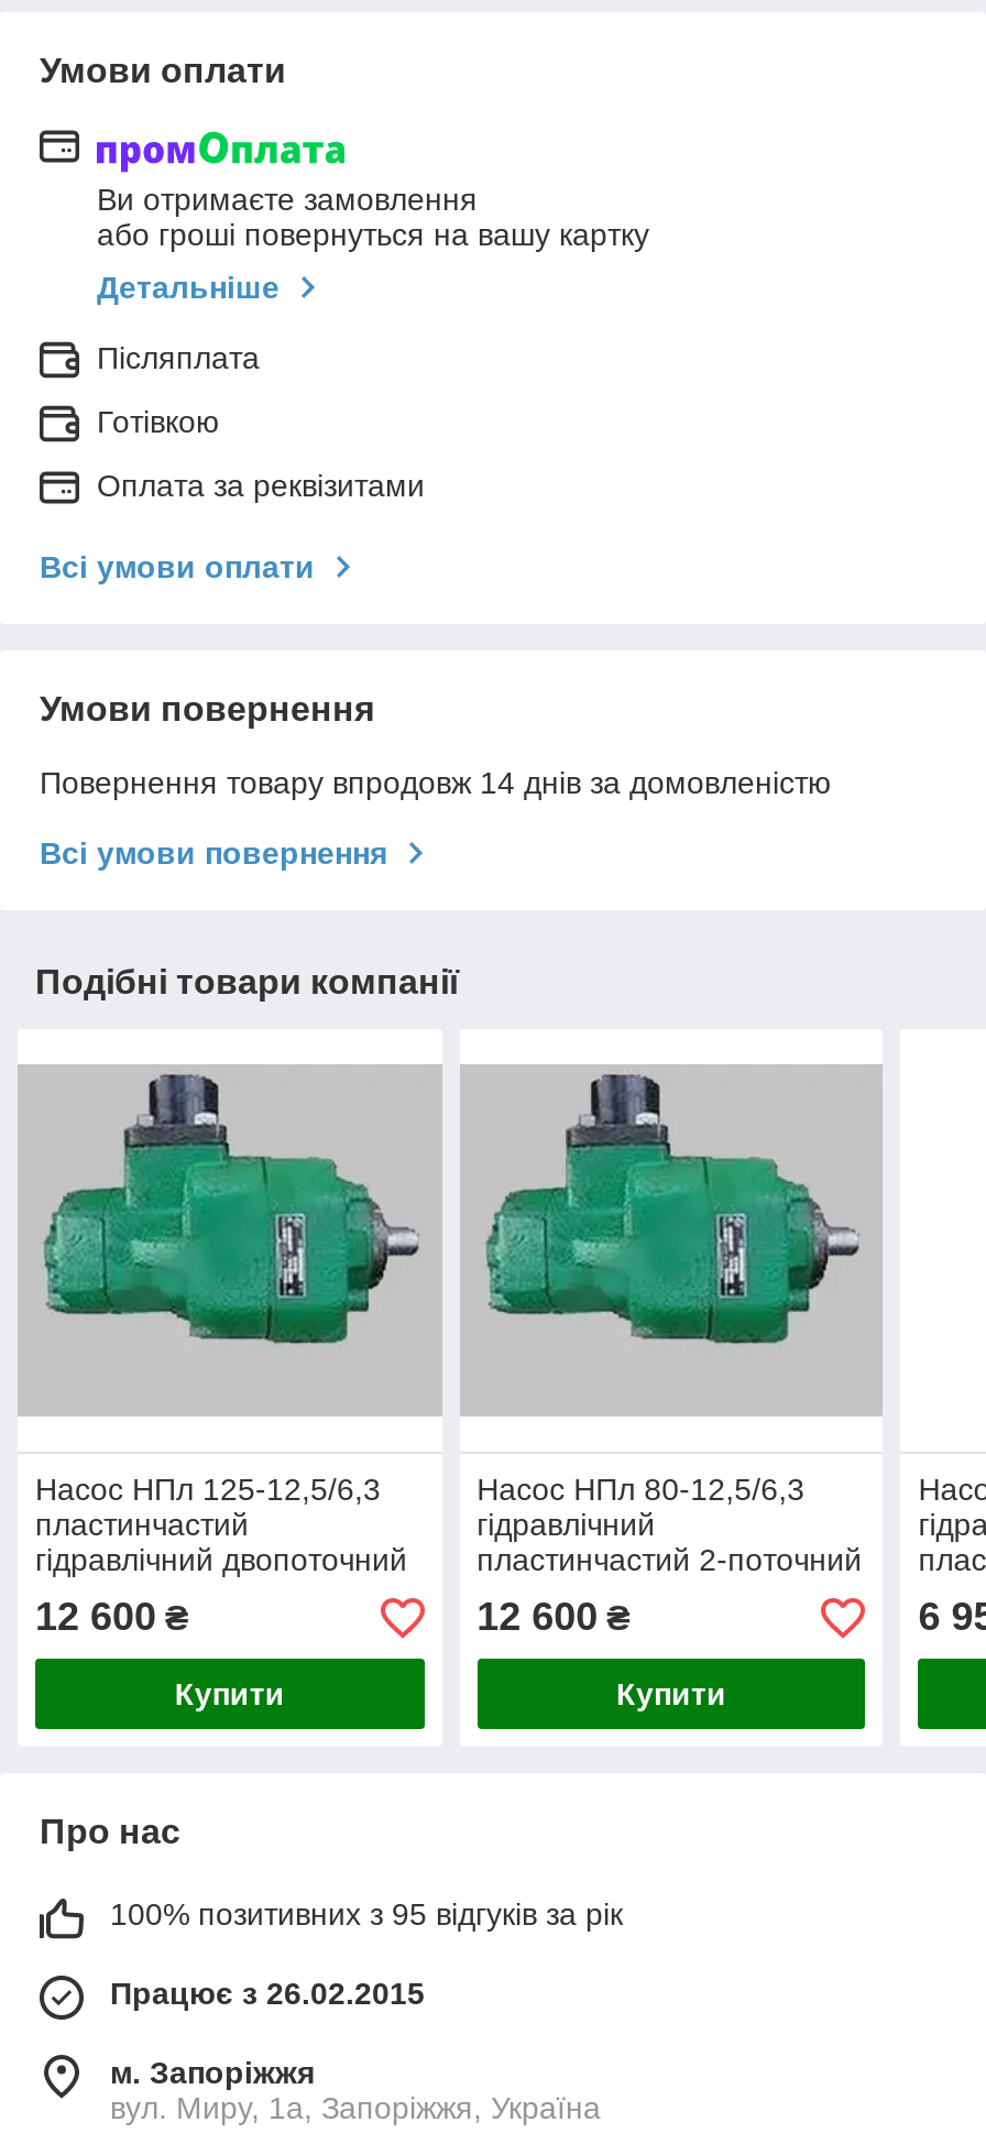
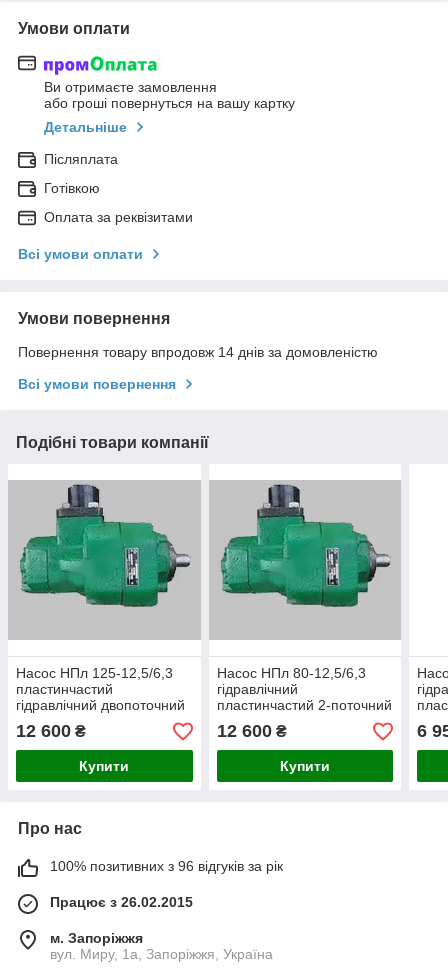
- 100% позитивних з 95 відгуків за рік
+ 100% позитивних з 96 відгуків за рік
